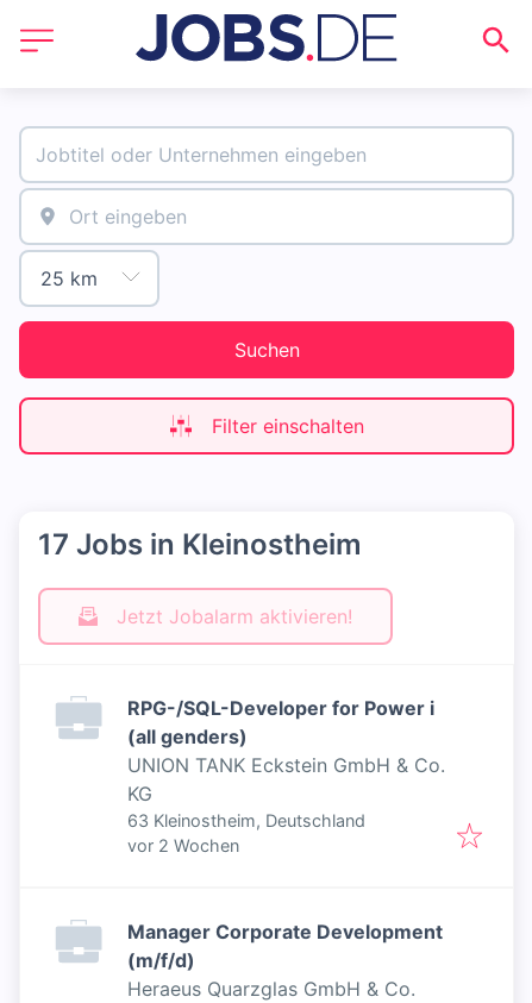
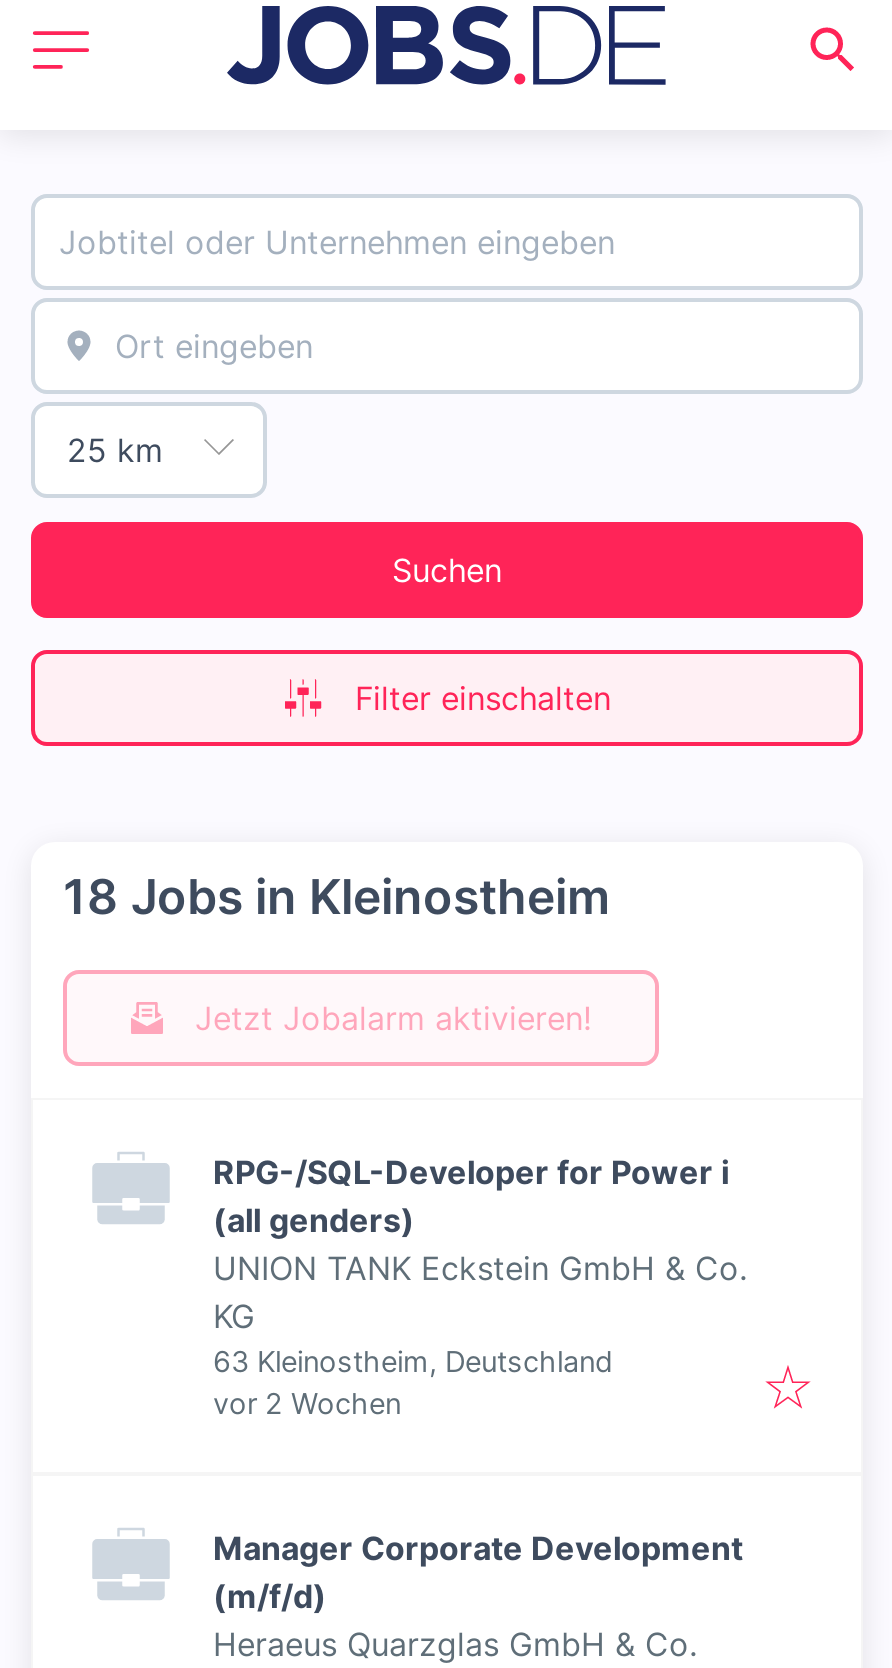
- 17 Jobs in Kleinostheim
+ 18 Jobs in Kleinostheim
